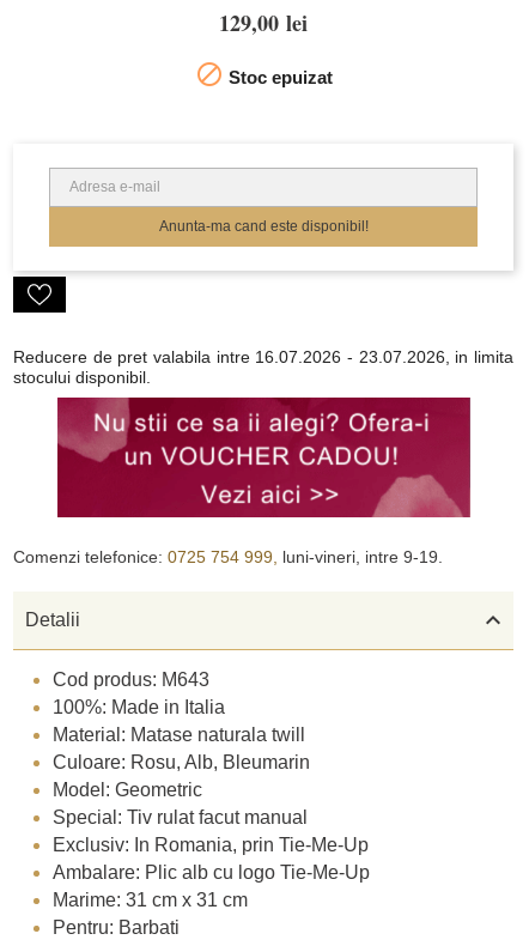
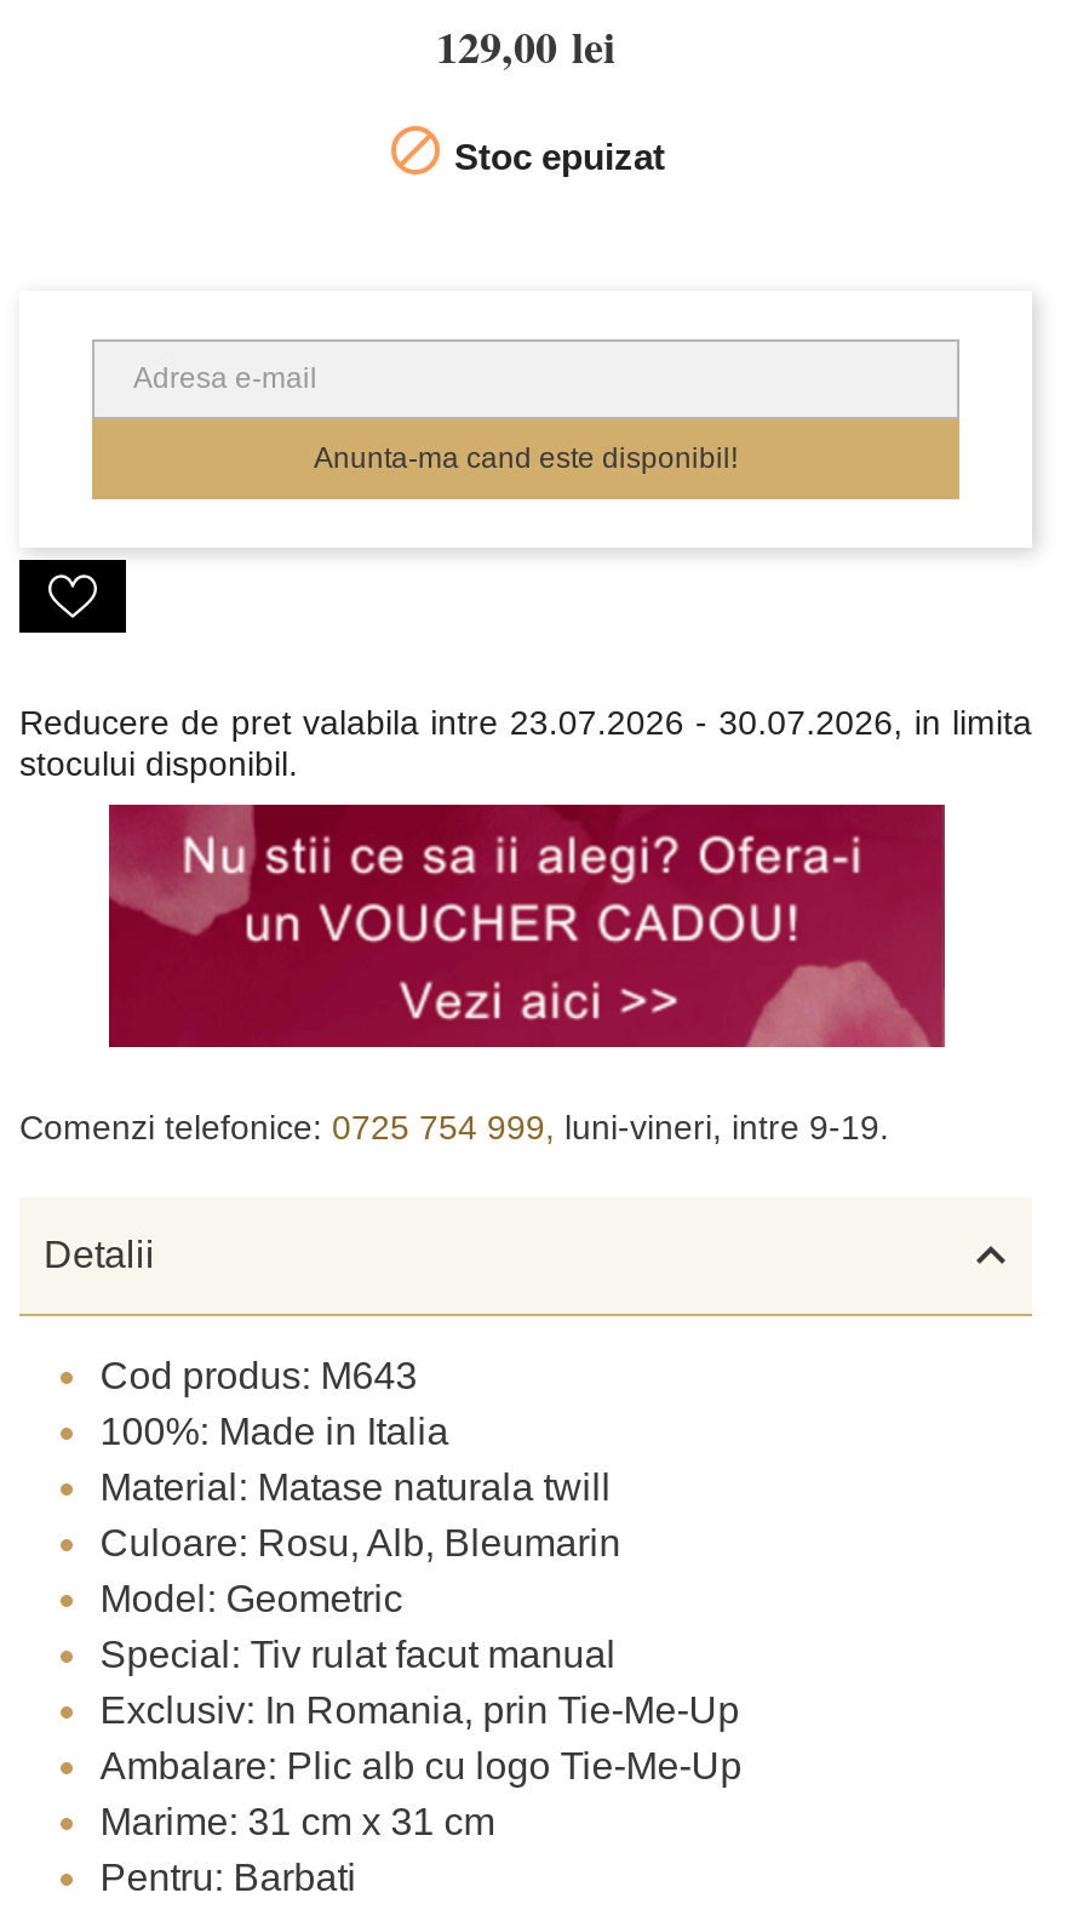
- Reducere de pret valabila intre 16.07.2026 - 23.07.2026, in limita
+ Reducere de pret valabila intre 23.07.2026 - 30.07.2026, in limita
